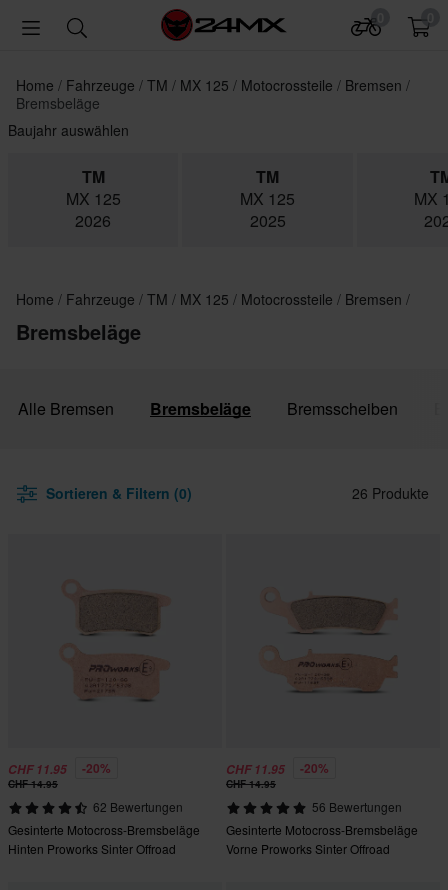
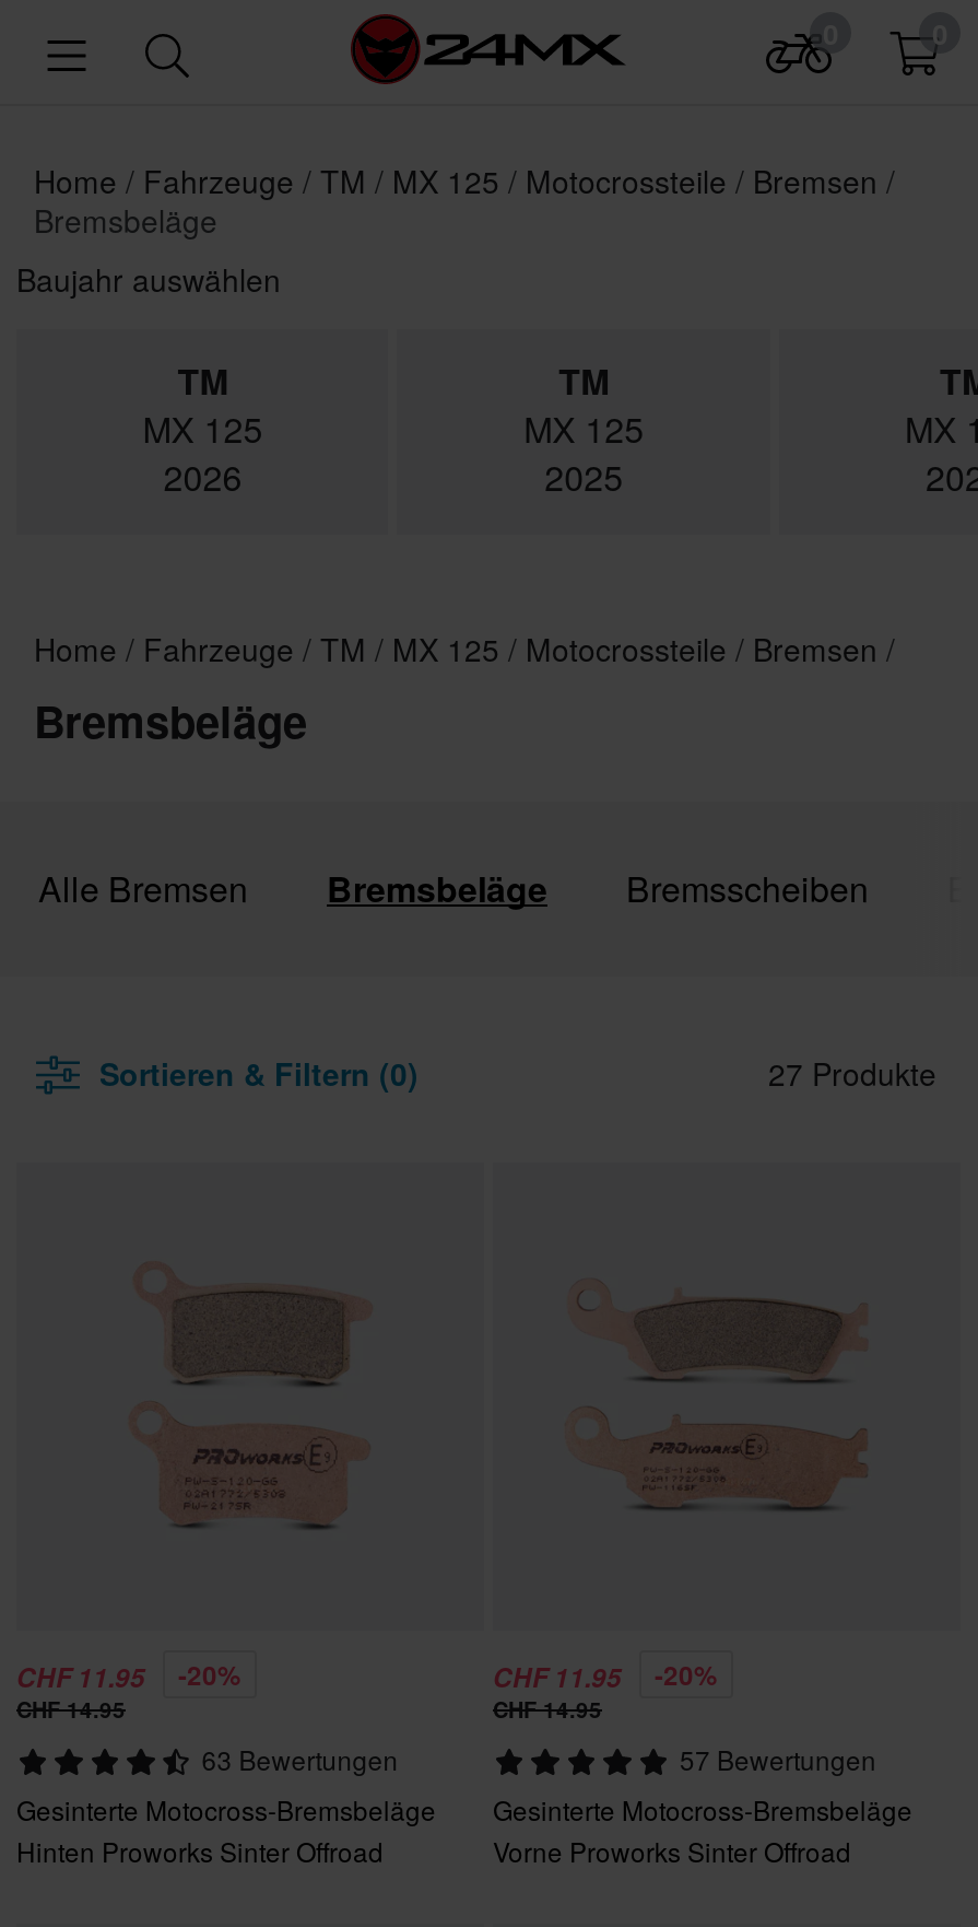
- 26 Produkte
+ 27 Produkte

- 62 Bewertungen
+ 63 Bewertungen

- 56 Bewertungen
+ 57 Bewertungen
